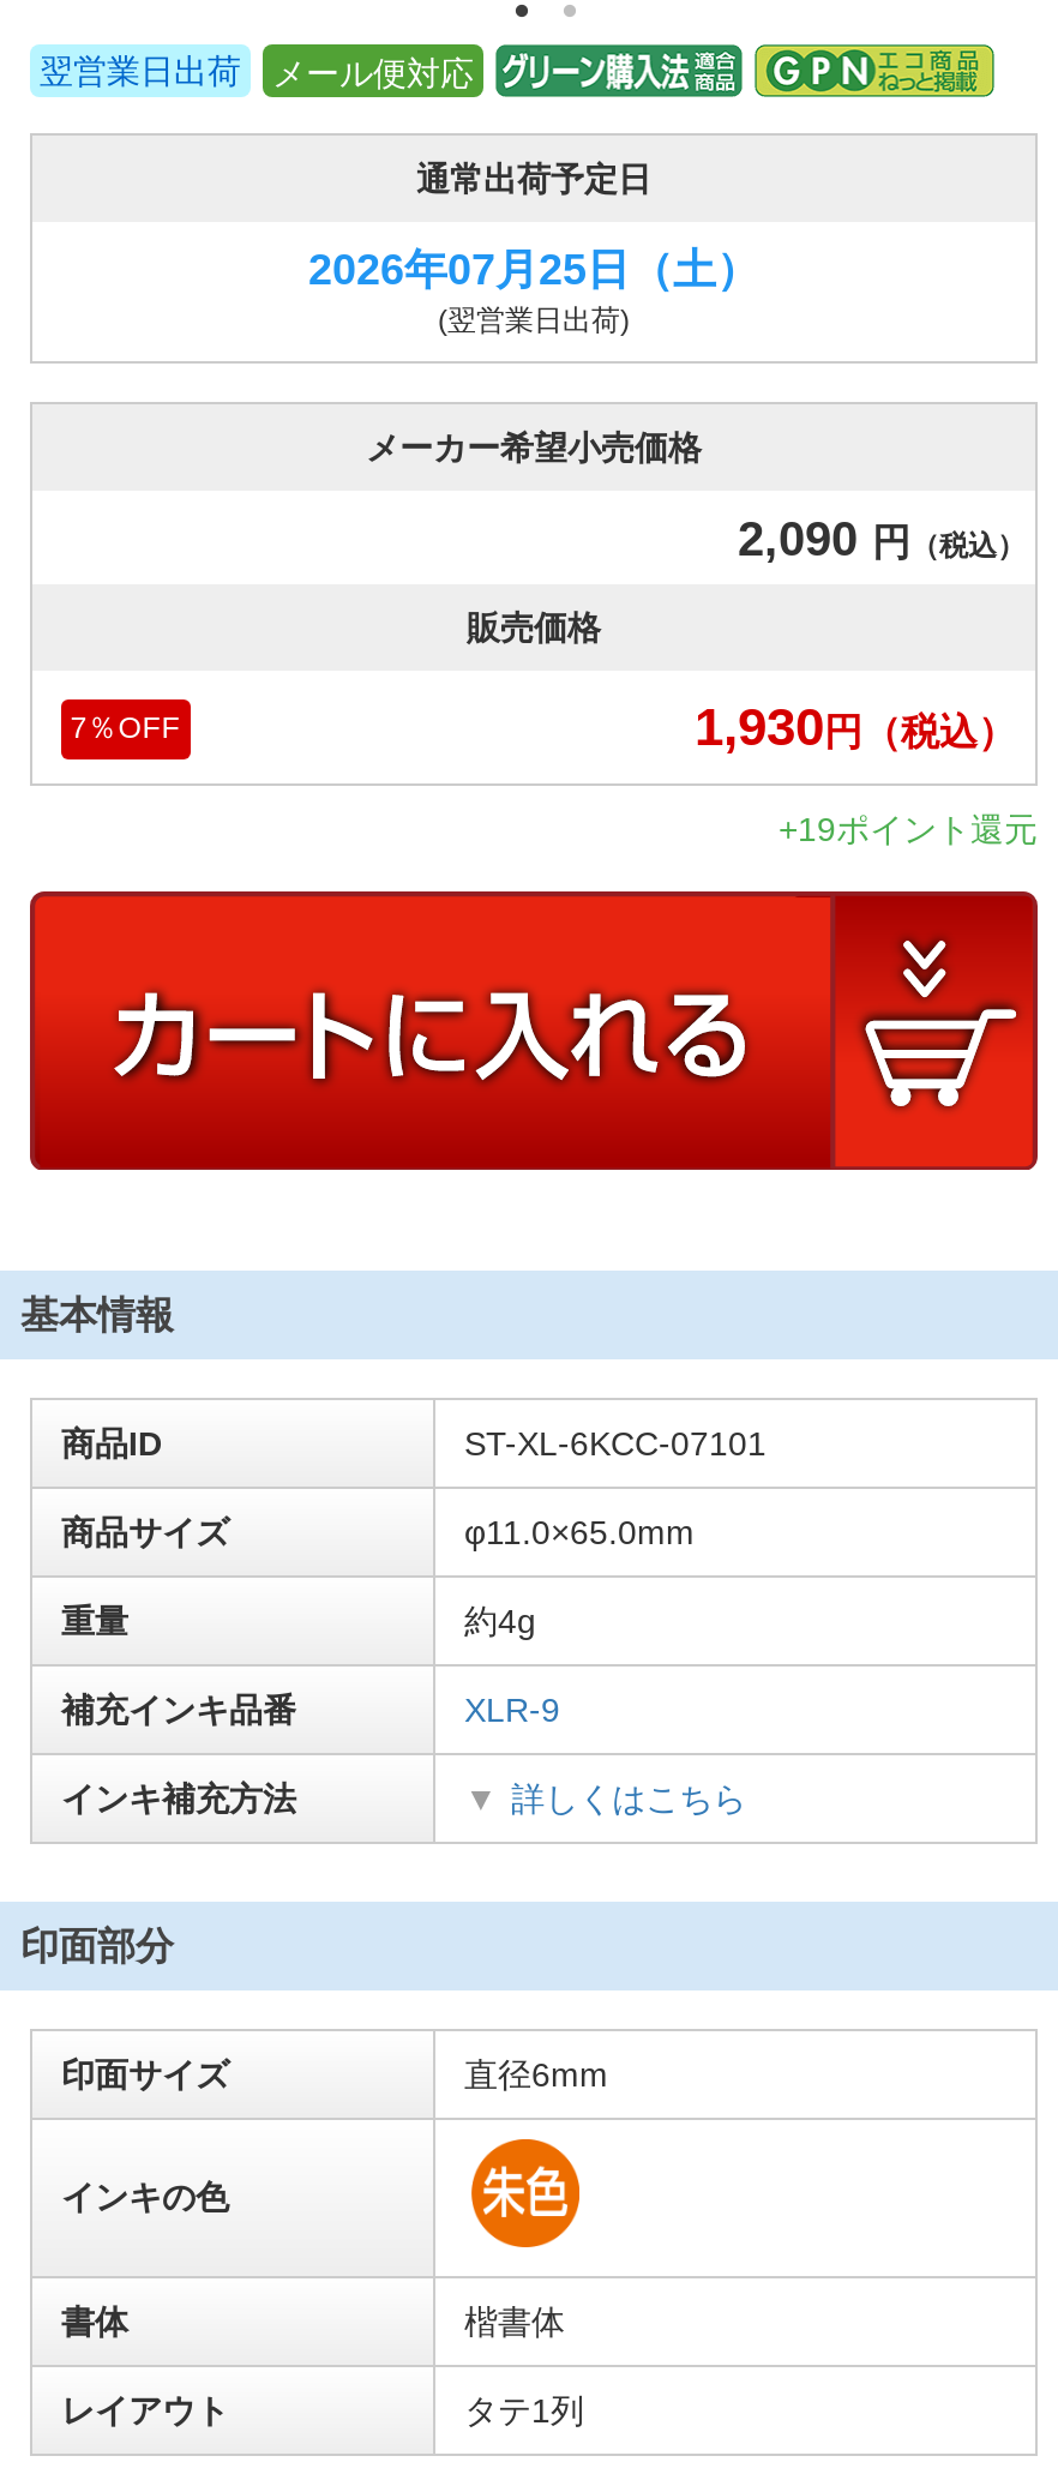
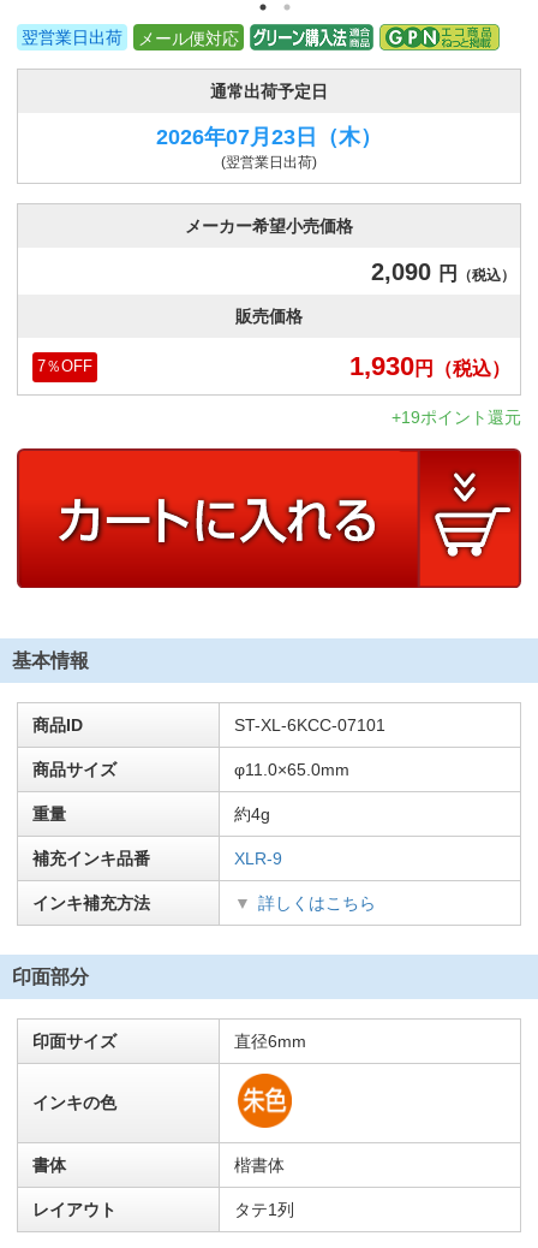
- 2026年07月25日（土）
+ 2026年07月23日（木）
